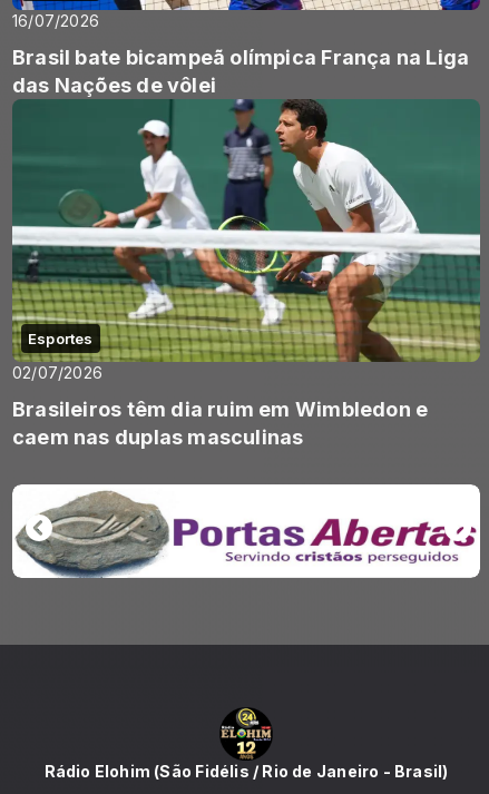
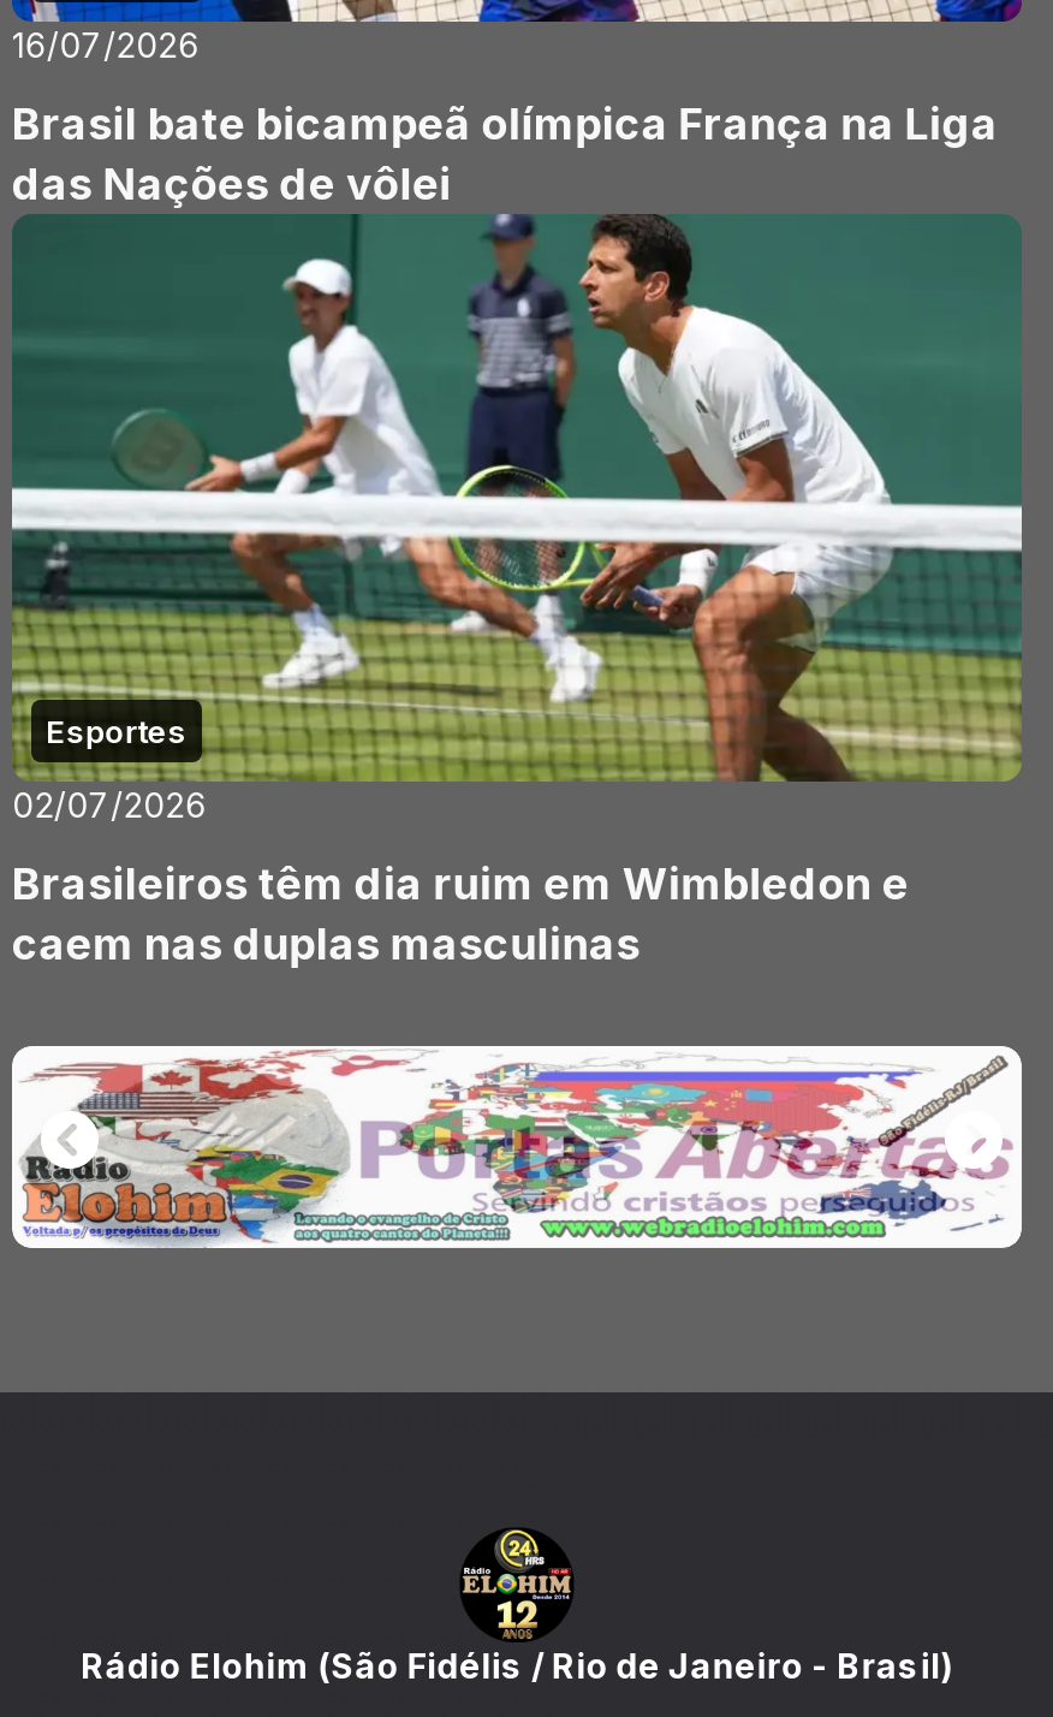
- [image]
+ [image]
